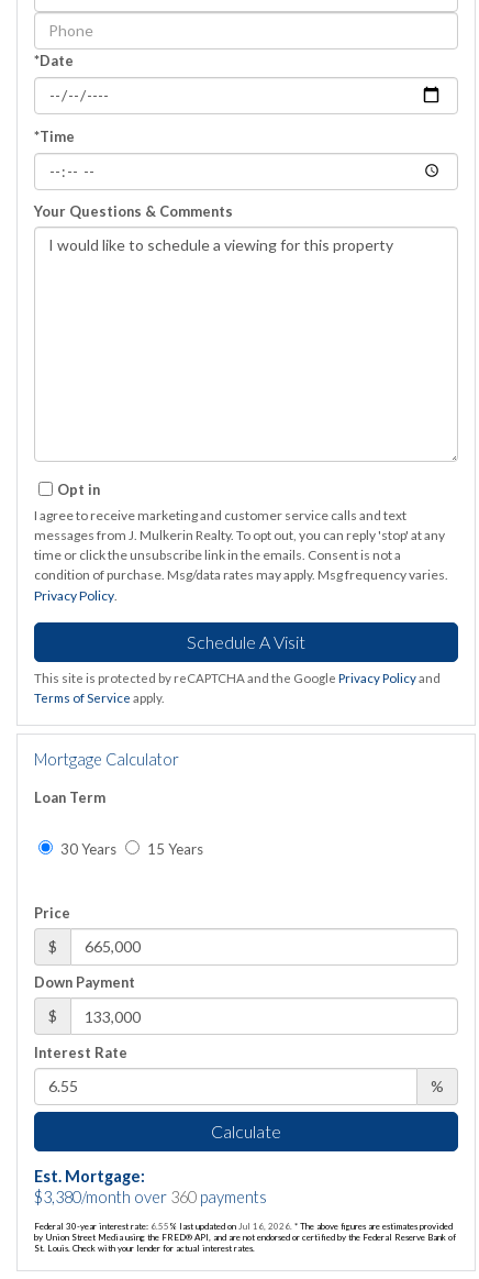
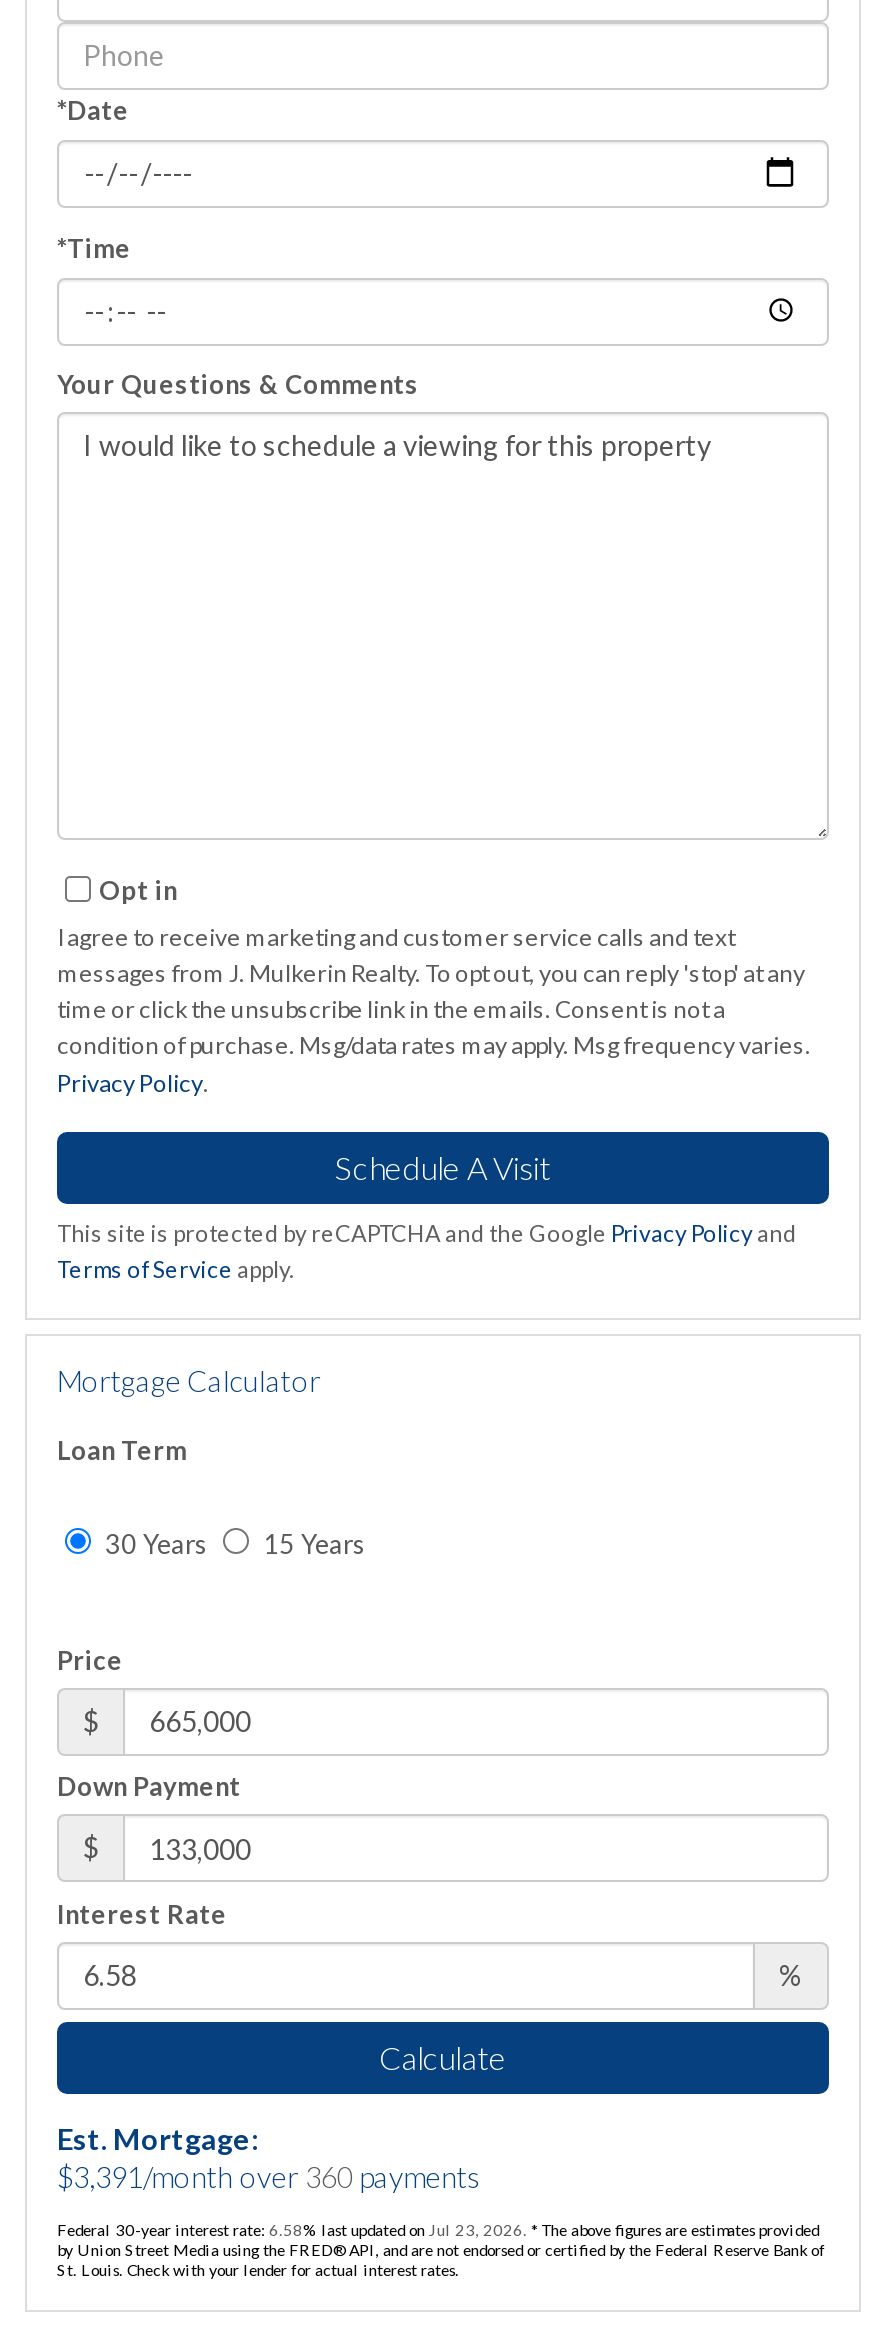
- $3,380 /month over 360 payments
+ $3,391 /month over 360 payments

- Federal 30-year interest rate: 6.55% last updated on Jul 16, 2026. * The above figures are estimates provided
+ Federal 30-year interest rate: 6.58% last updated on Jul 23, 2026. * The above figures are estimates provided
